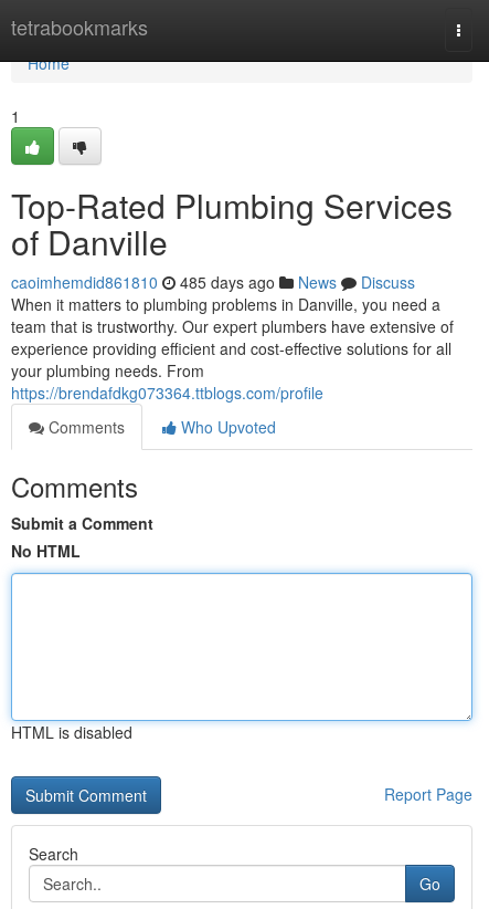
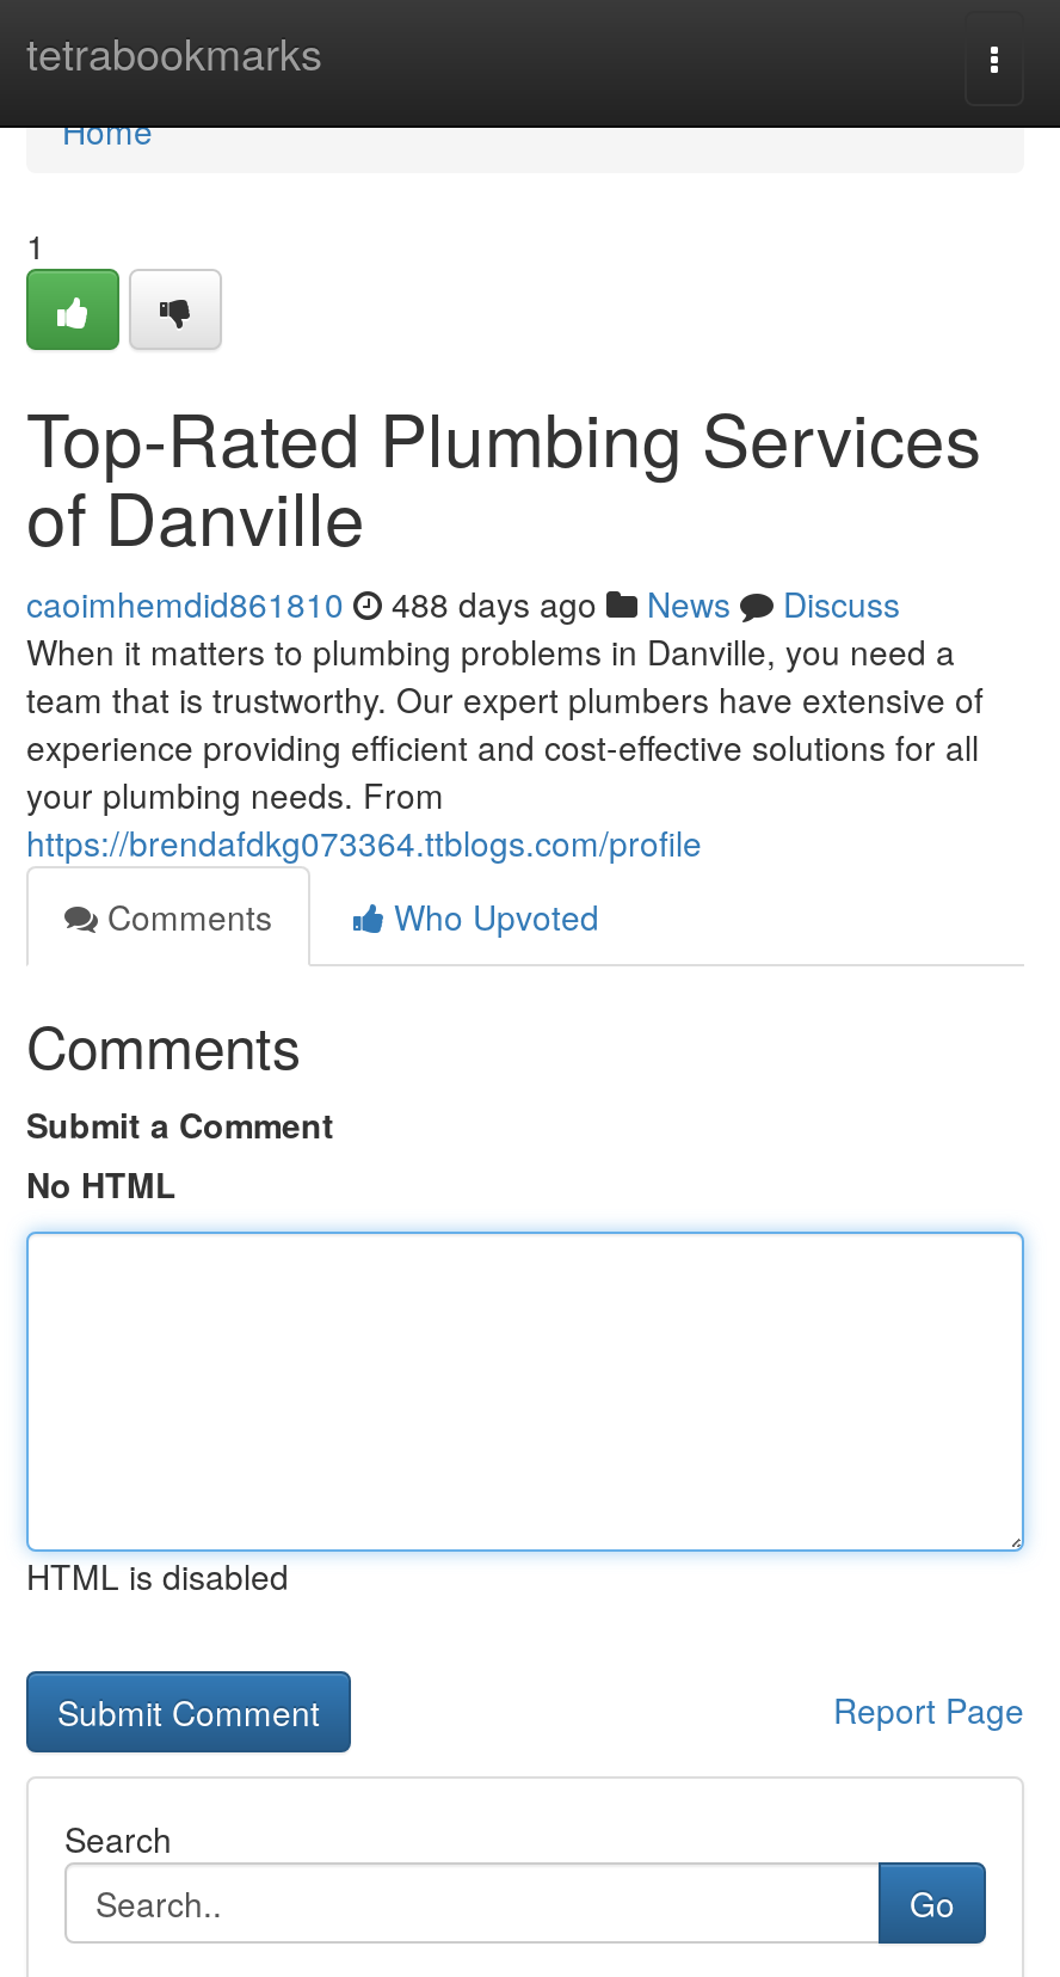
- caoimhemdid861810 485 days ago News Discuss
+ caoimhemdid861810 488 days ago News Discuss
